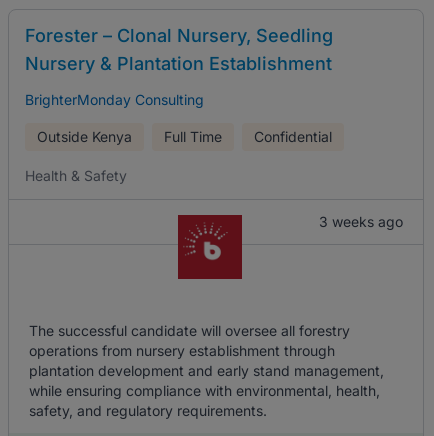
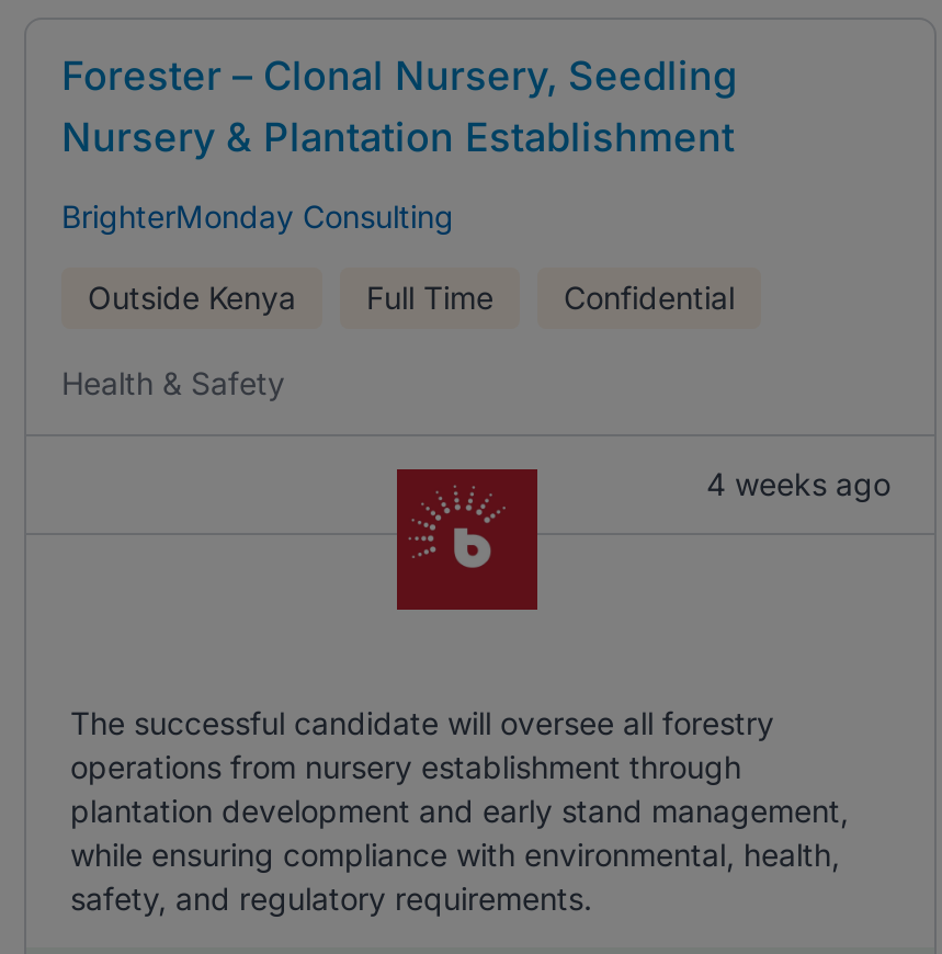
- 3 weeks ago
+ 4 weeks ago
